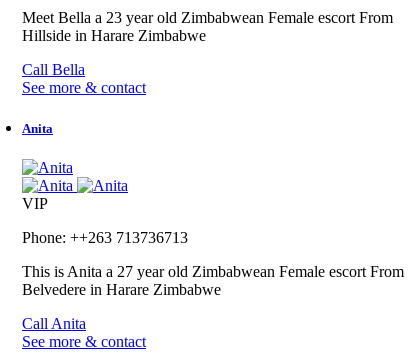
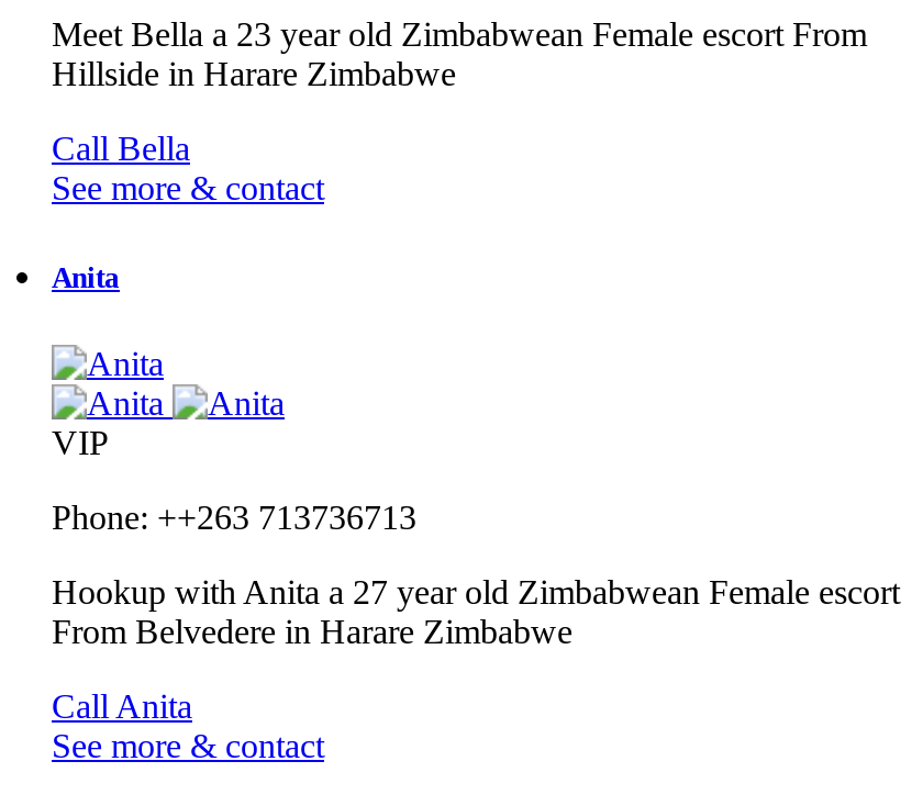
- This is Anita a 27 year old Zimbabwean Female escort From
- Belvedere in Harare Zimbabwe
+ Hookup with Anita a 27 year old Zimbabwean Female escort
+ From Belvedere in Harare Zimbabwe
